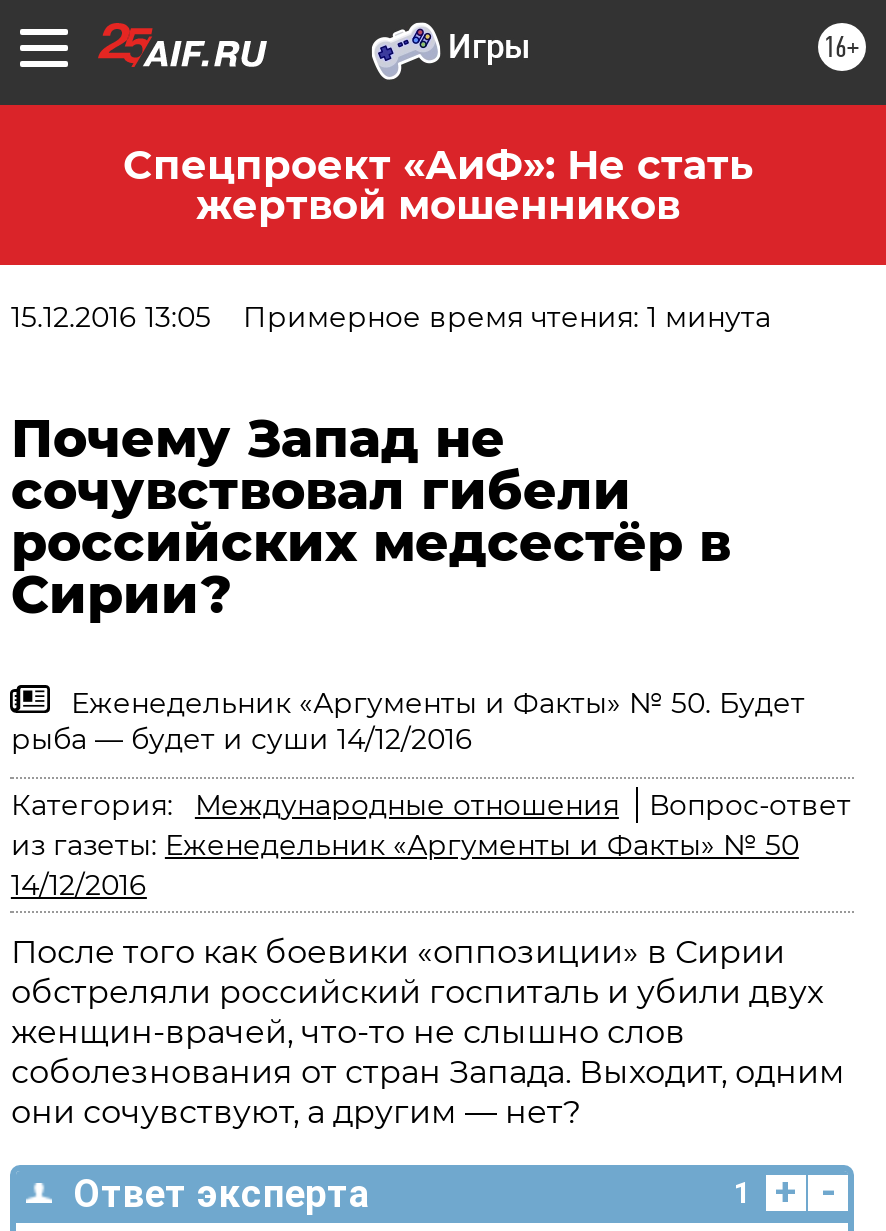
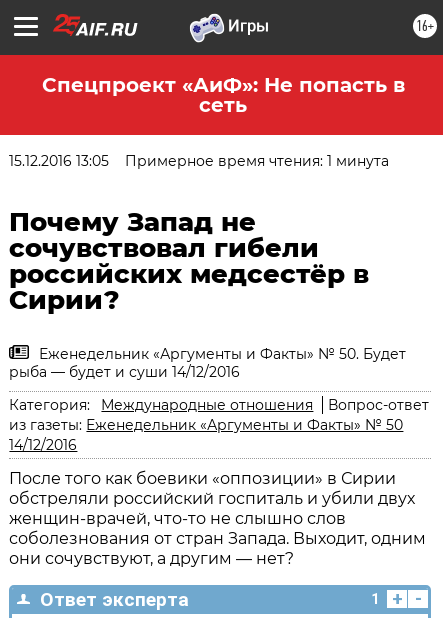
- Спецпроект «АиФ»: Не стать
- жертвой мошенников
+ Спецпроект «АиФ»: Не попасть в
+ сеть
